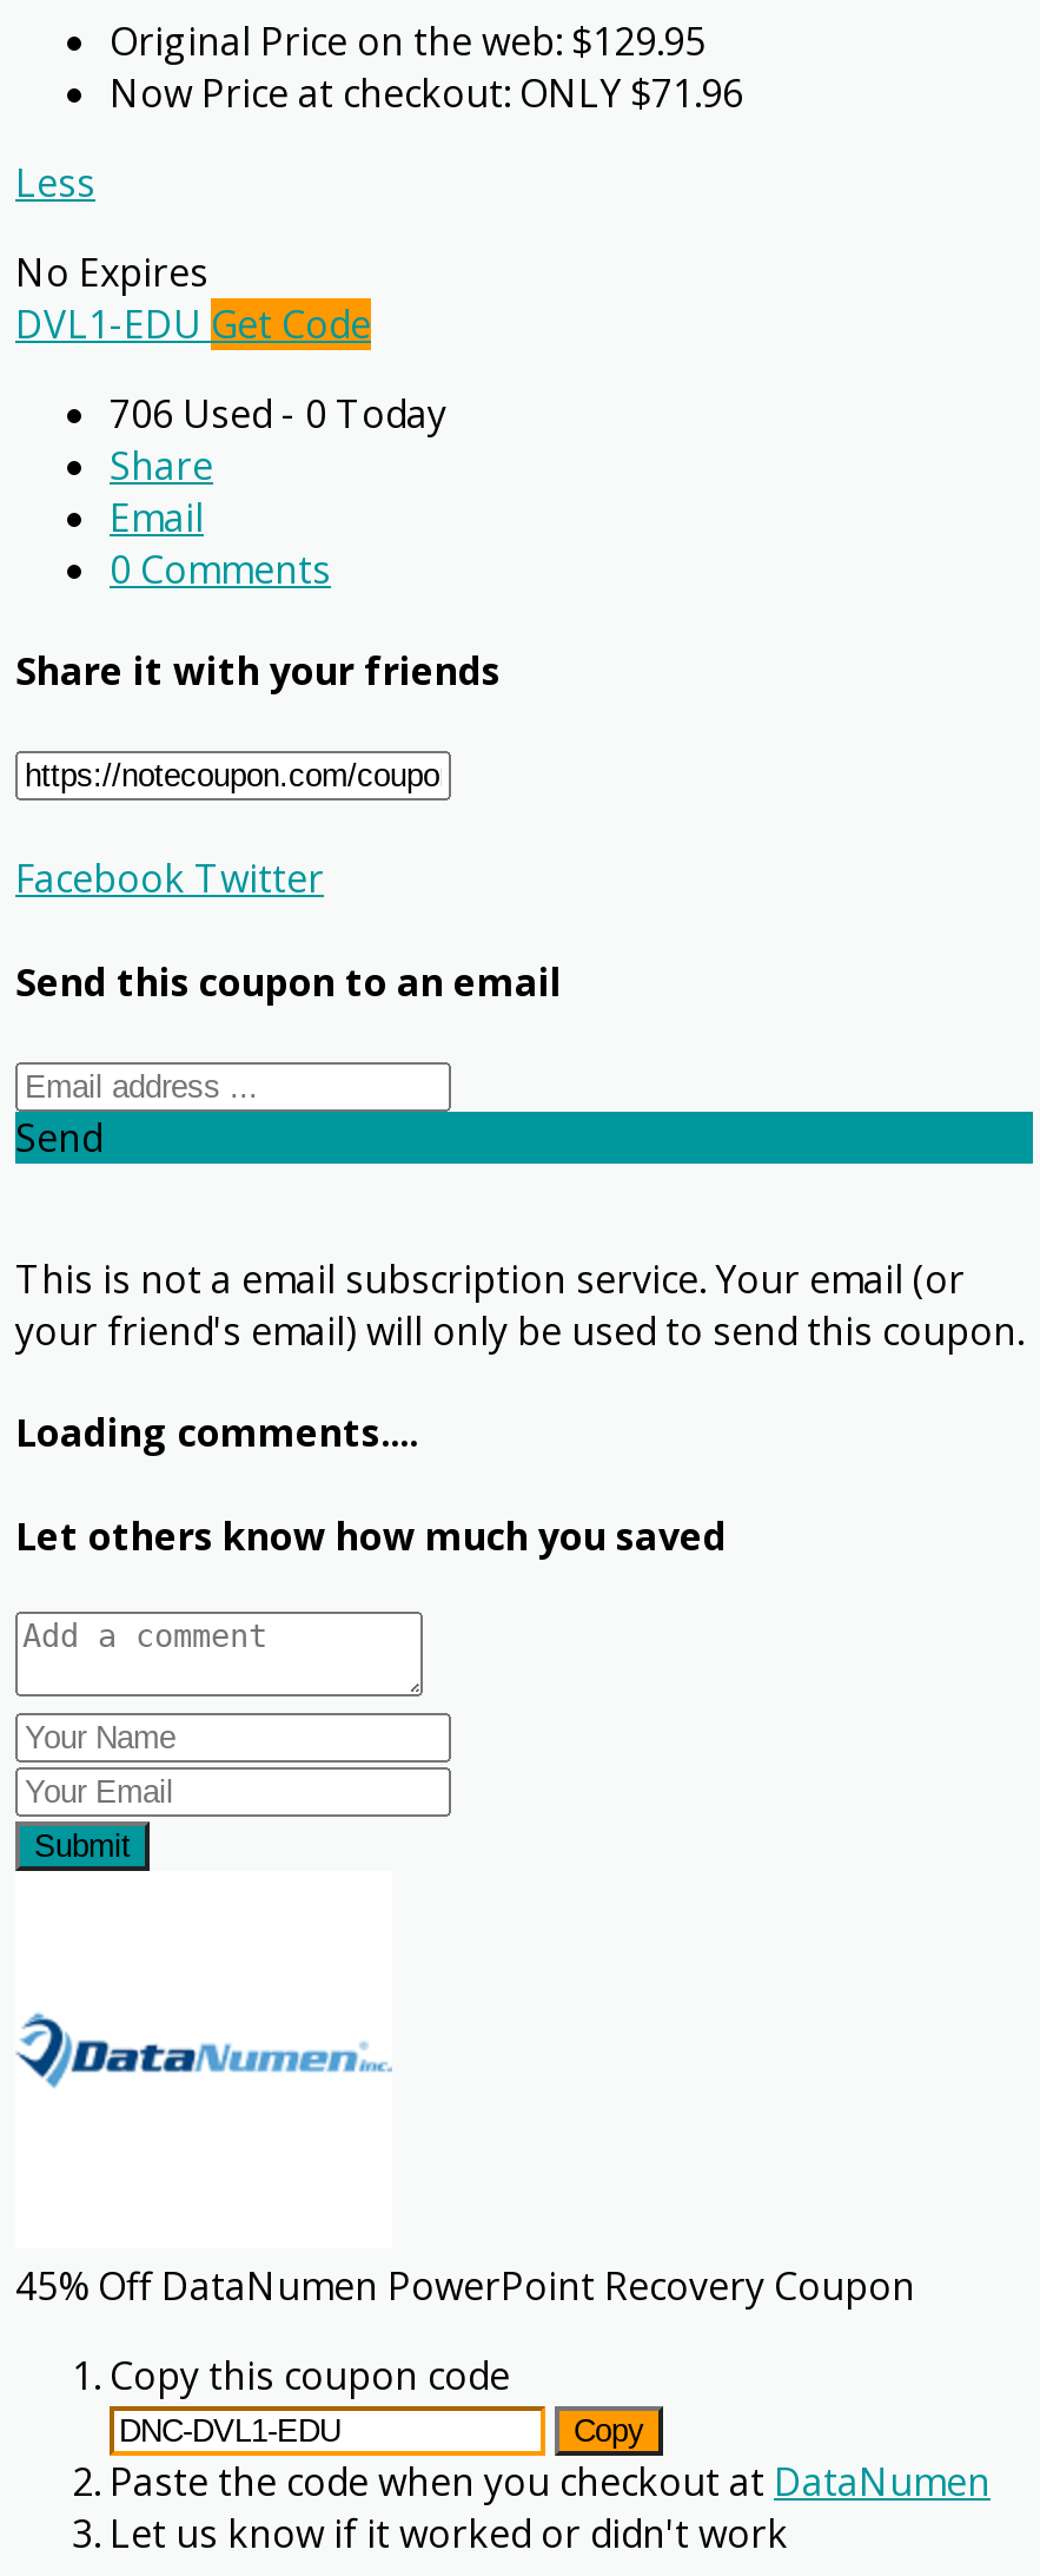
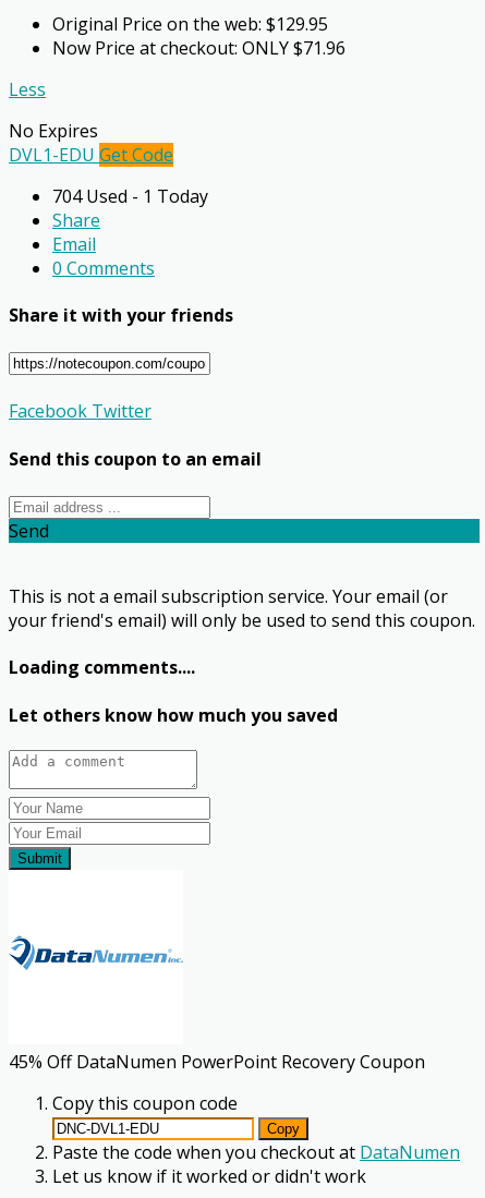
- 706 Used - 0 Today
+ 704 Used - 1 Today
